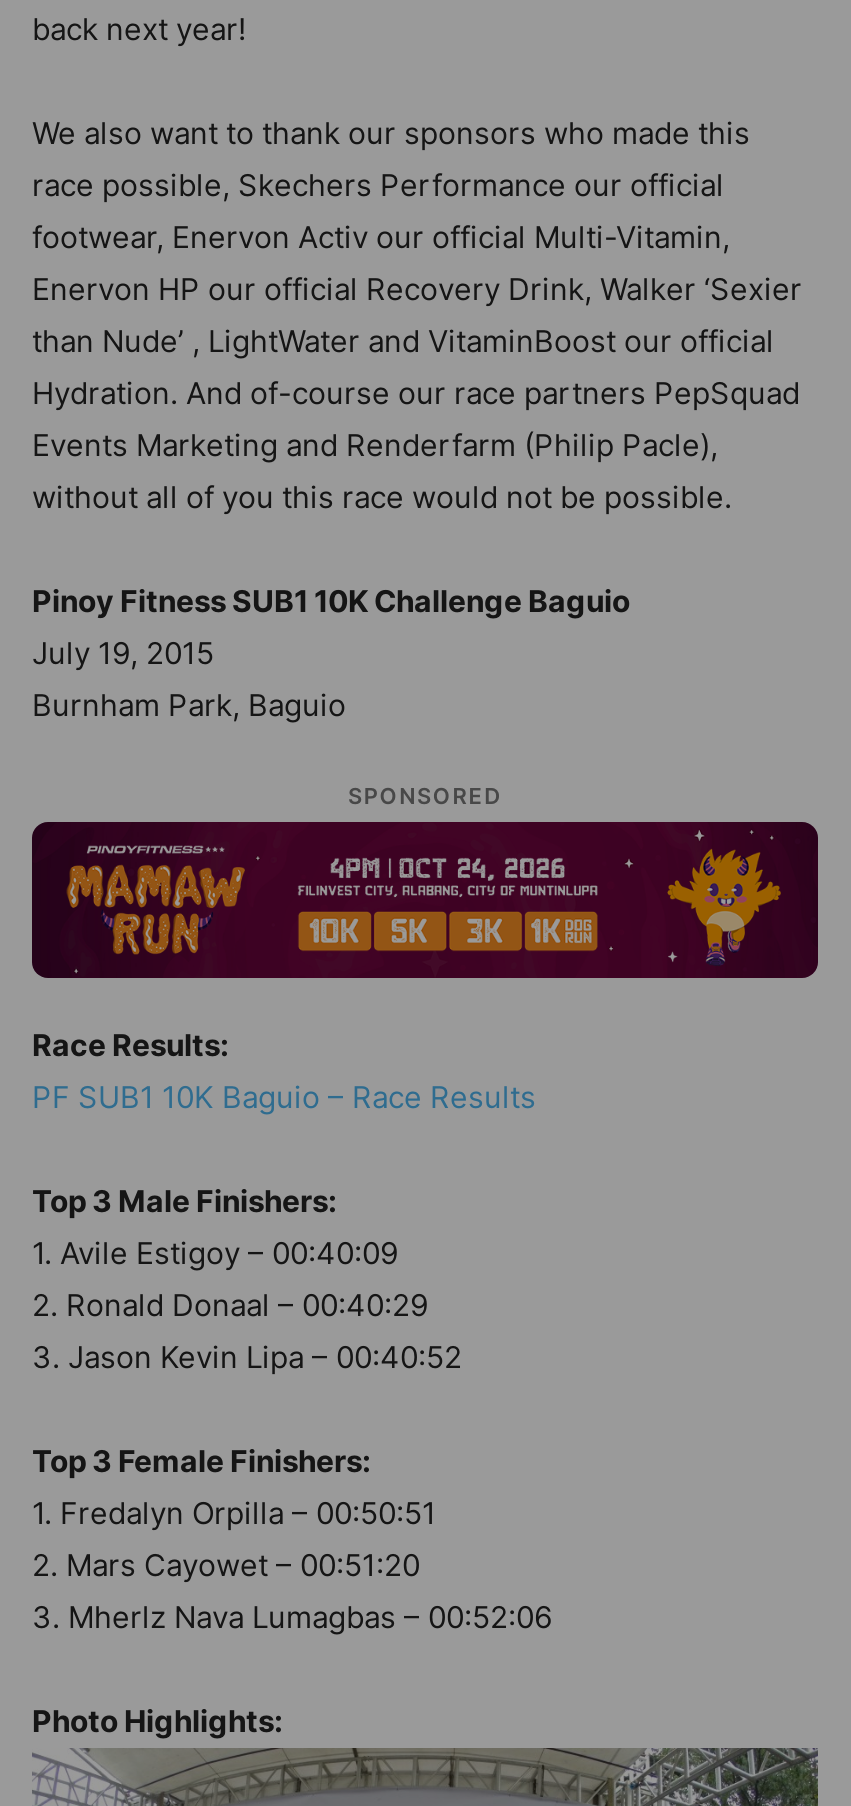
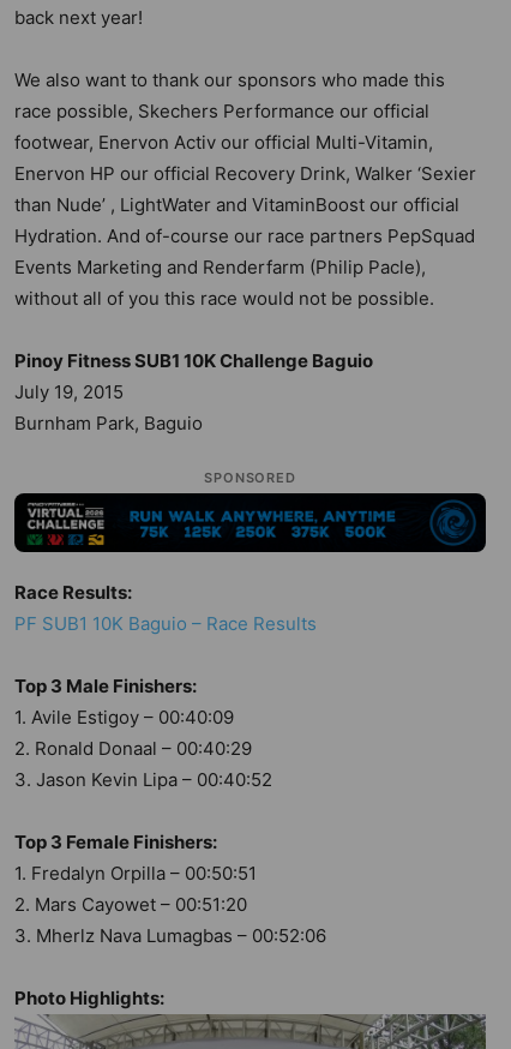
- [image]
+ [image]
